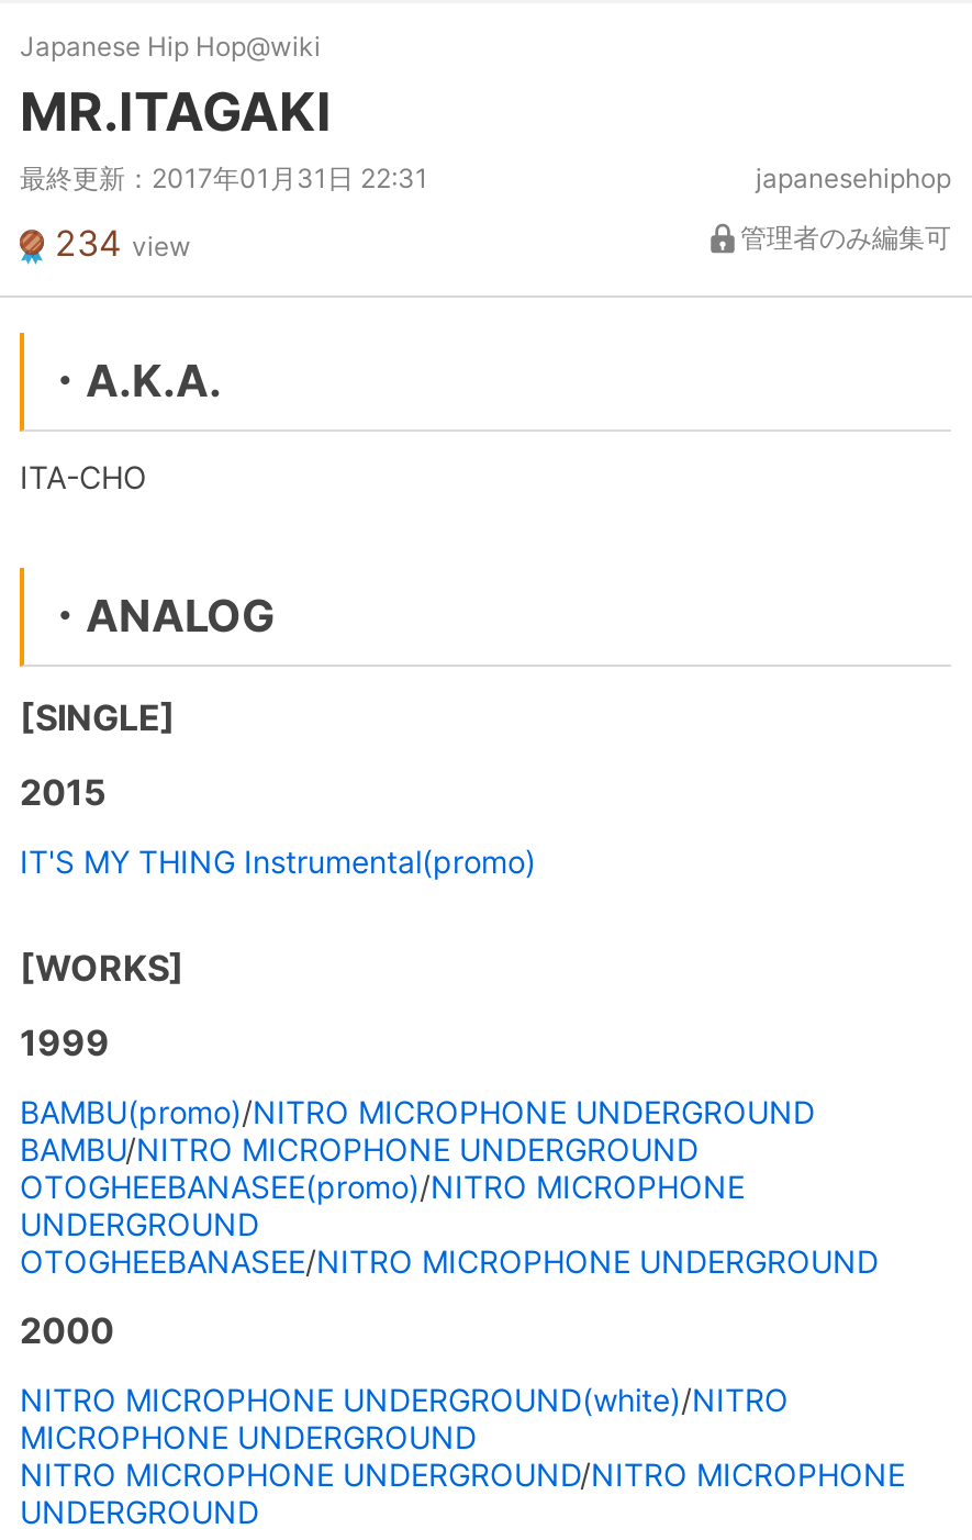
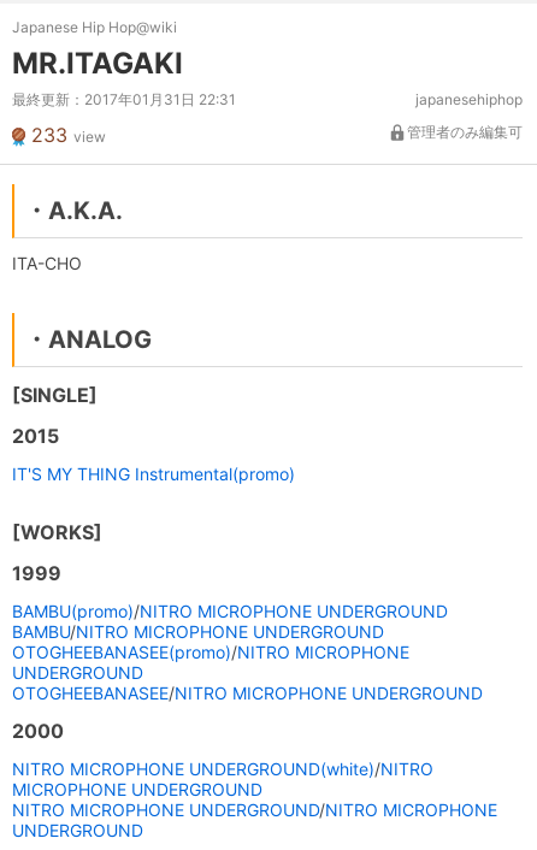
- 234 view
+ 233 view
